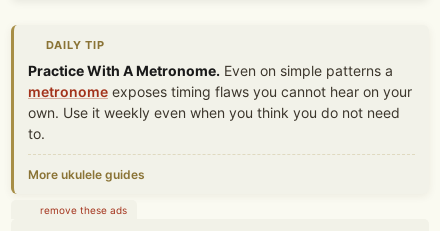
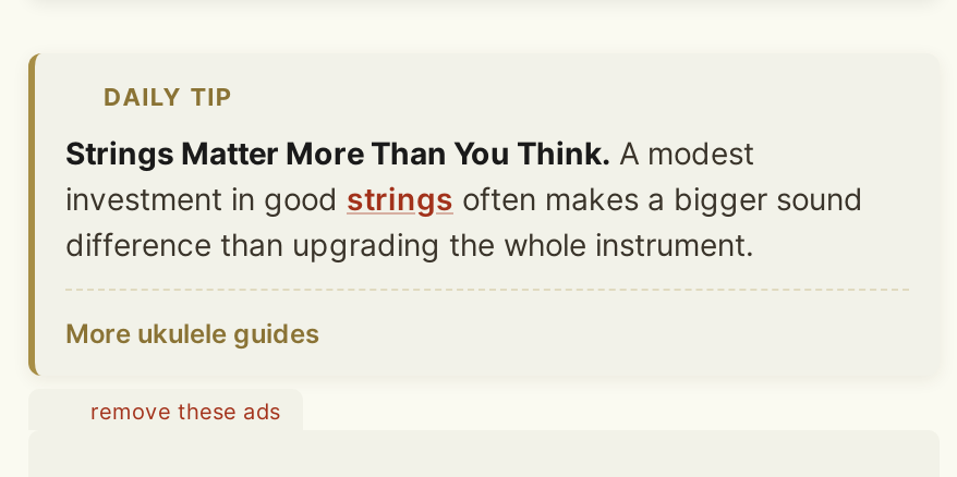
- Practice With A Metronome. Even on simple patterns a
- metronome exposes timing flaws you cannot hear on your
- own. Use it weekly even when you think you do not need
- to.
+ Strings Matter More Than You Think. A modest
+ investment in good strings often makes a bigger sound
+ difference than upgrading the whole instrument.
